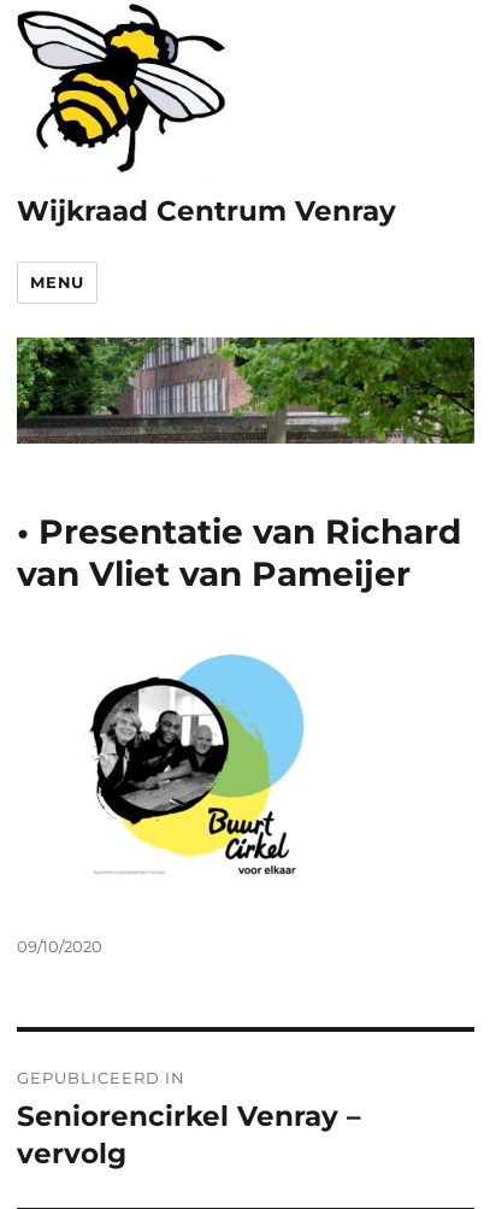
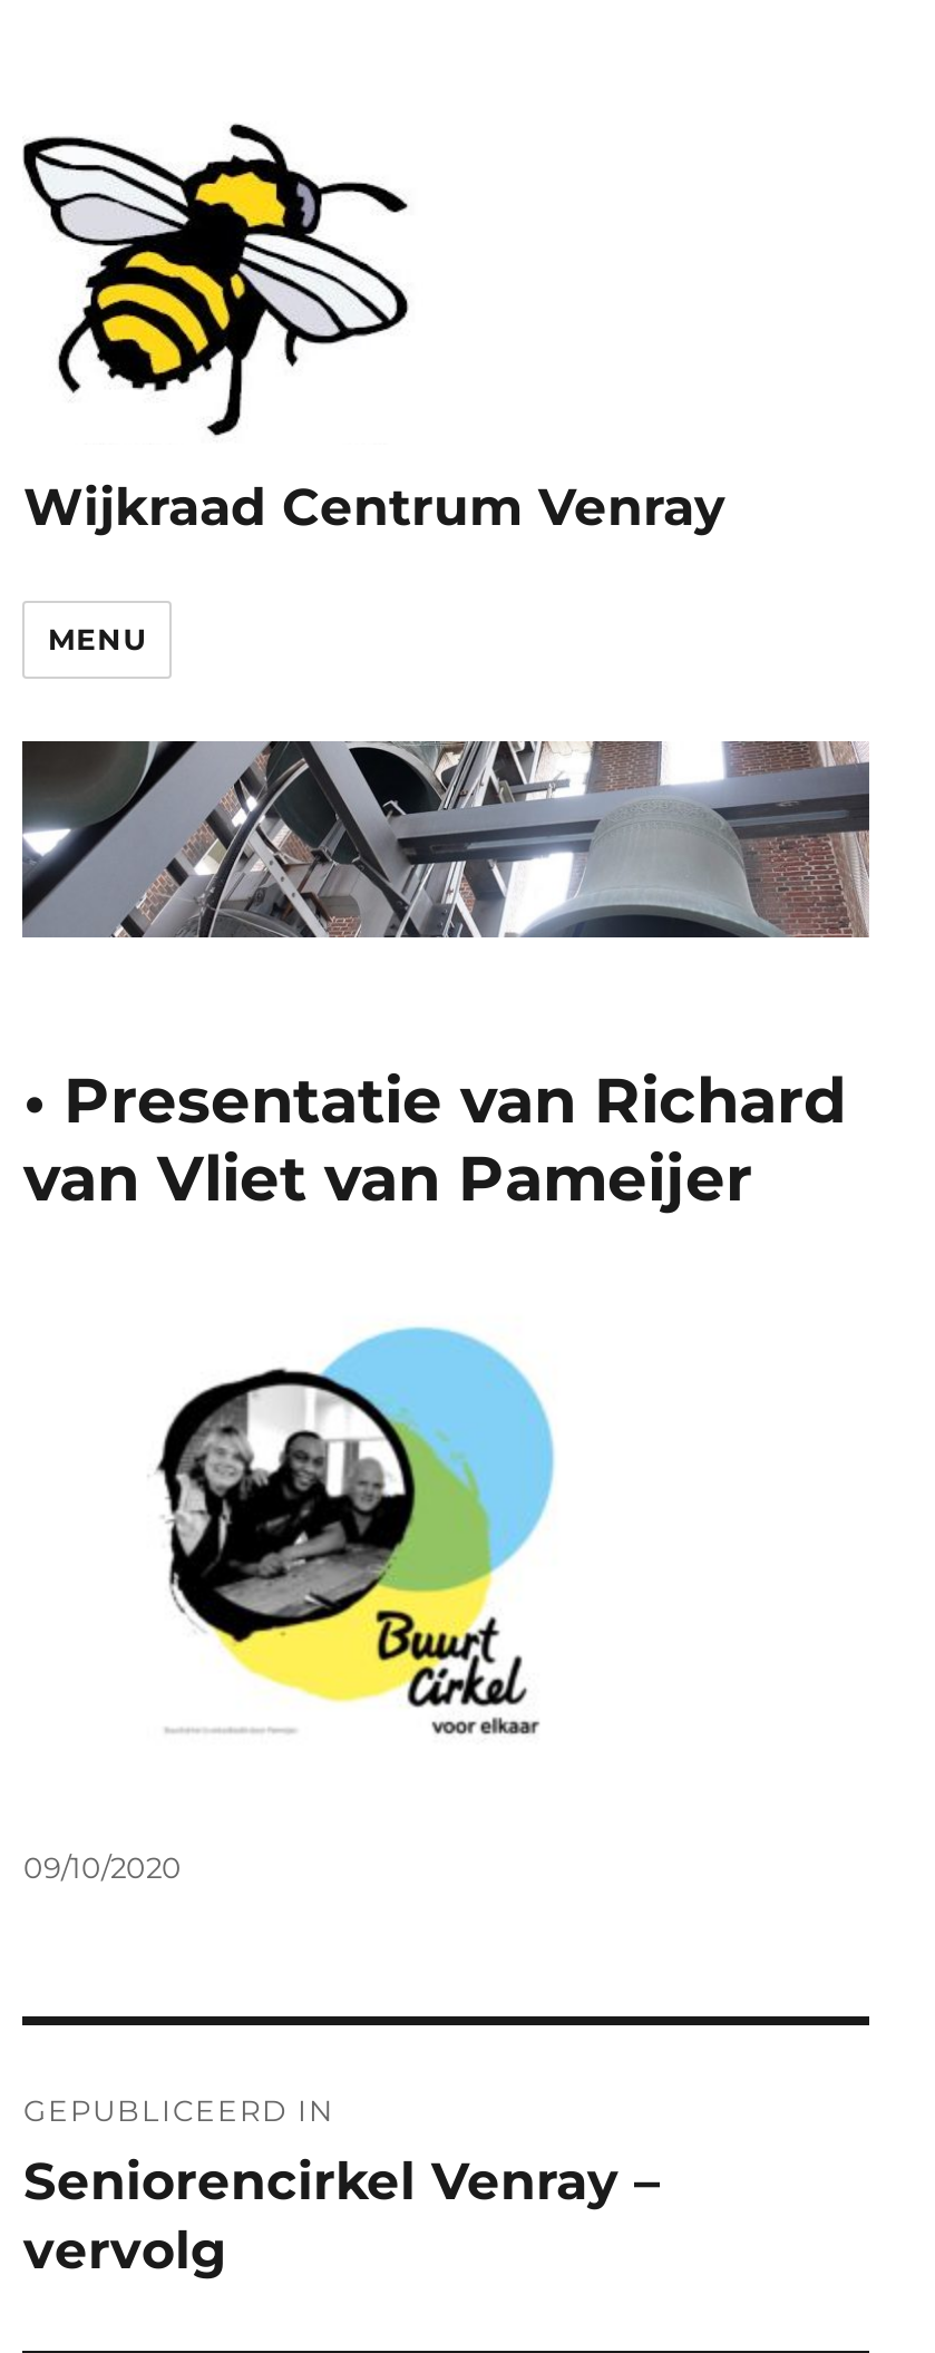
- [image]
+ [image]
